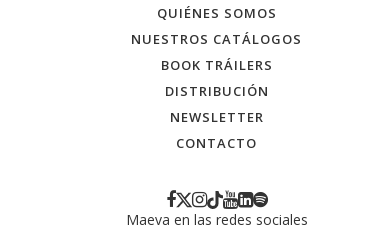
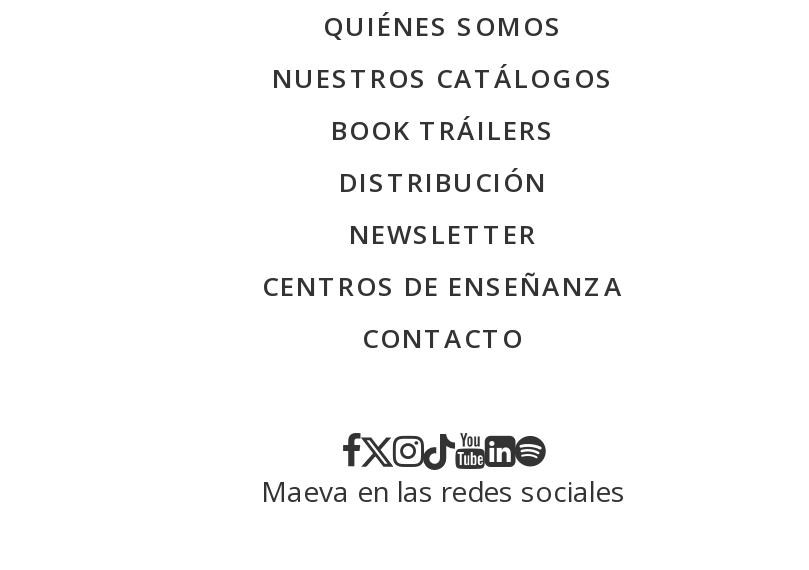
+ CENTROS DE ENSEÑANZA
